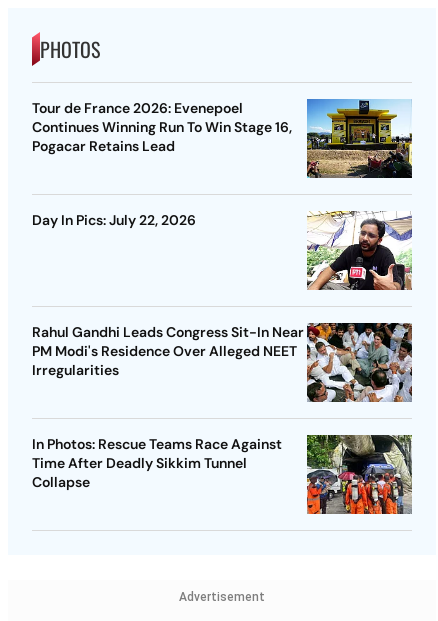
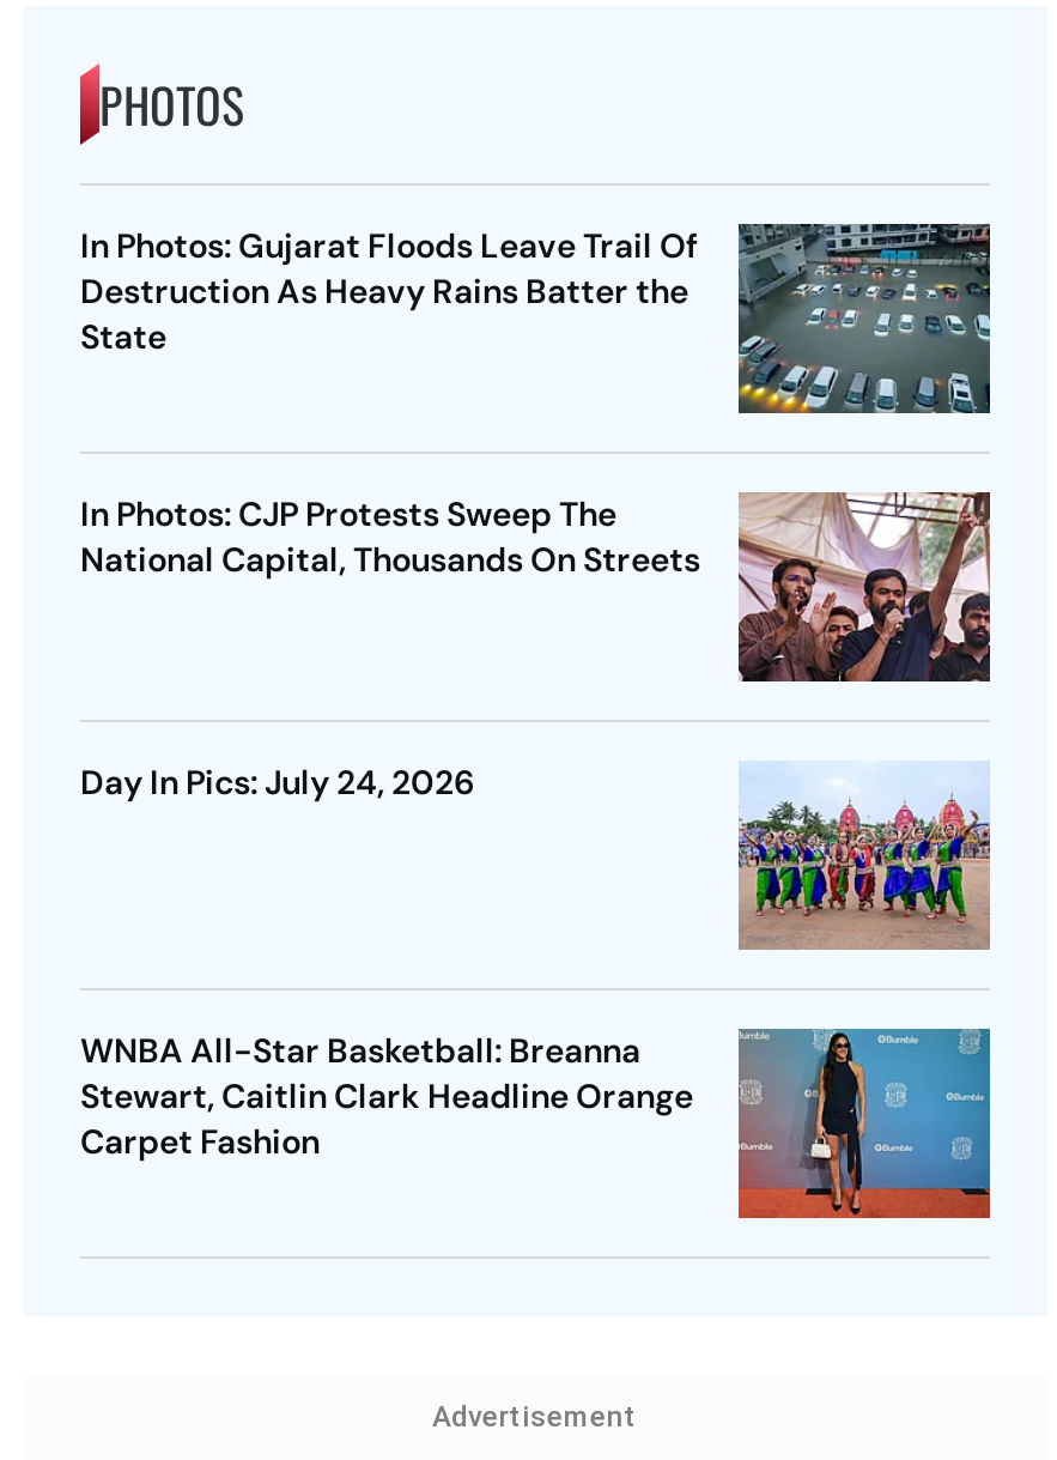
- [image]
- Tour de France 2026: Evenepoel
- Continues Winning Run To Win Stage 16,
- Pogacar Retains Lead
+ [image]
+ In Photos: Gujarat Floods Leave Trail Of
+ Destruction As Heavy Rains Batter the
+ State

- Day In Pics: July 22, 2026
+ In Photos: CJP Protests Sweep The
+ National Capital, Thousands On Streets

- [image]
+ [image]

- Rahul Gandhi Leads Congress Sit-In Near
- PM Modi's Residence Over Alleged NEET
- Irregularities
+ Day In Pics: July 24, 2026

- [image]
+ [image]

- [image]
- In Photos: Rescue Teams Race Against
- Time After Deadly Sikkim Tunnel
- Collapse
+ [image]
+ WNBA All-Star Basketball: Breanna
+ Stewart, Caitlin Clark Headline Orange
+ Carpet Fashion
